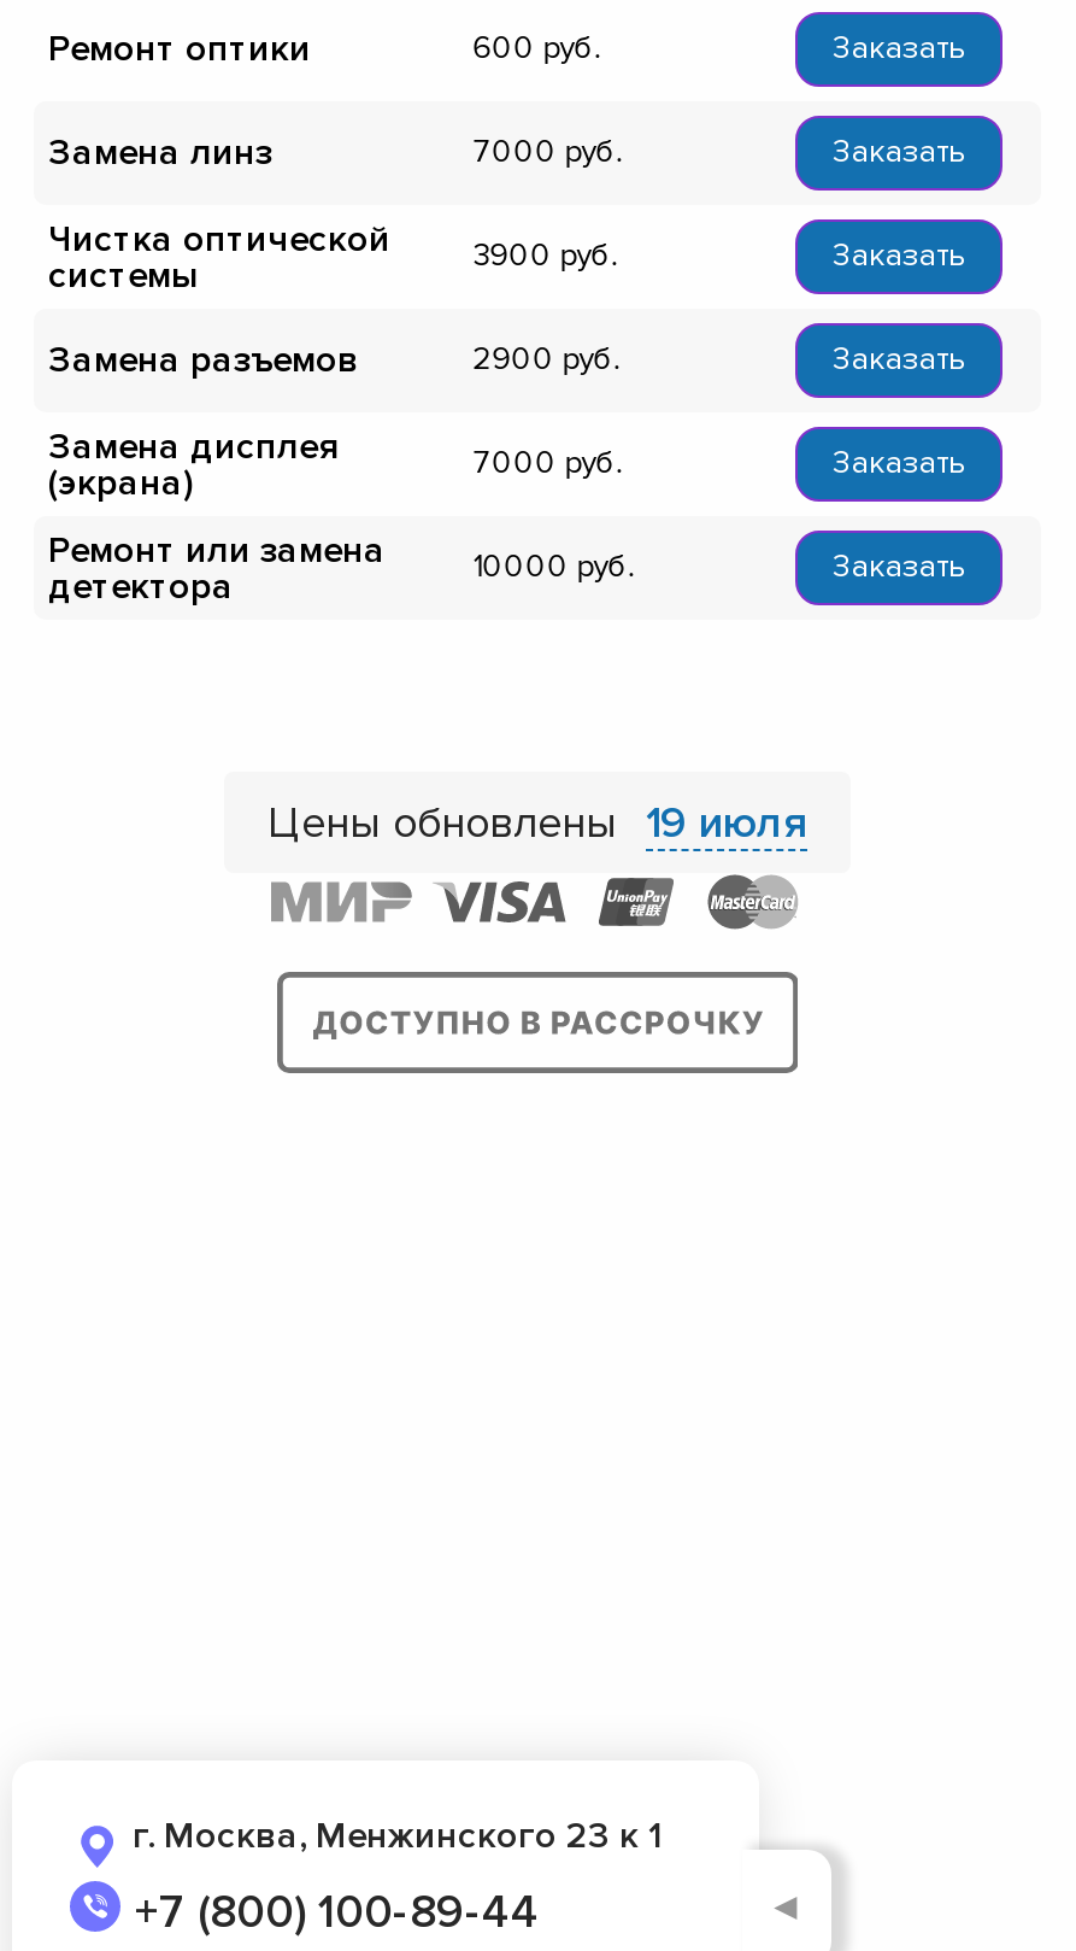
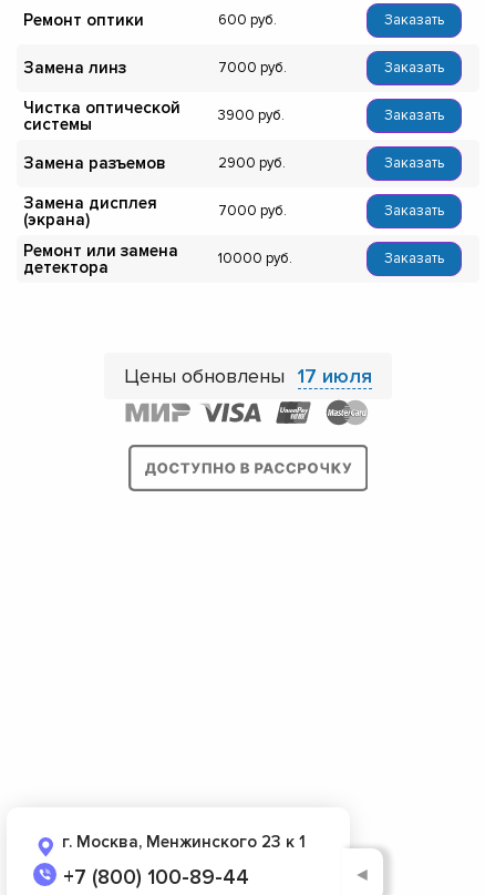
- Цены обновлены 19 июля
+ Цены обновлены 17 июля
